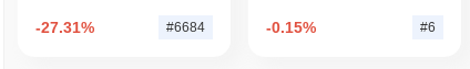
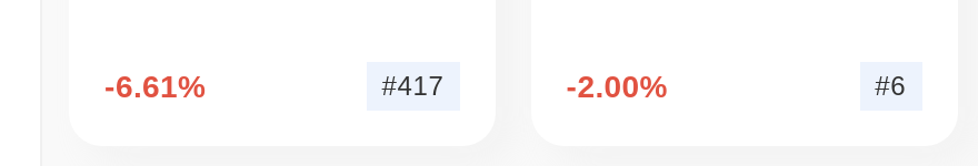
- -27.31%
- #6684
+ -6.61%
+ #417

- -0.15%
+ -2.00%
